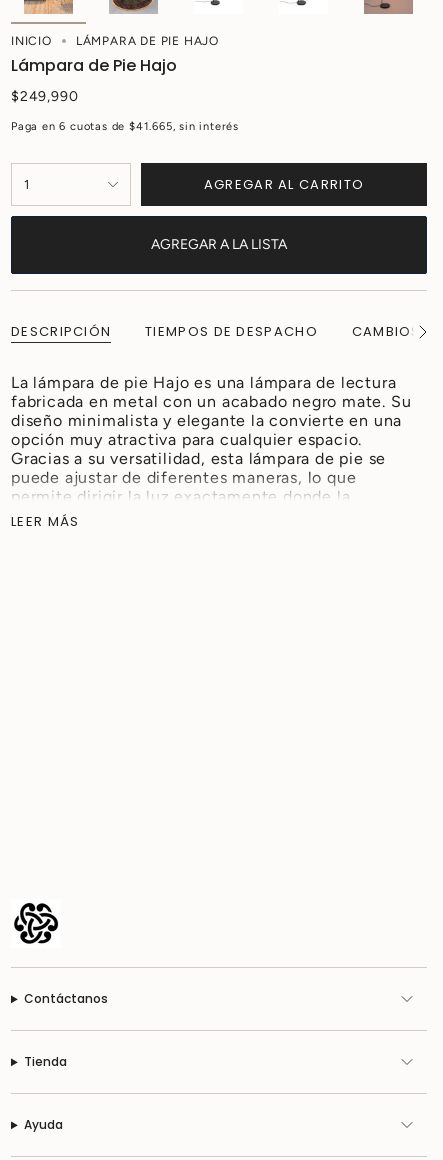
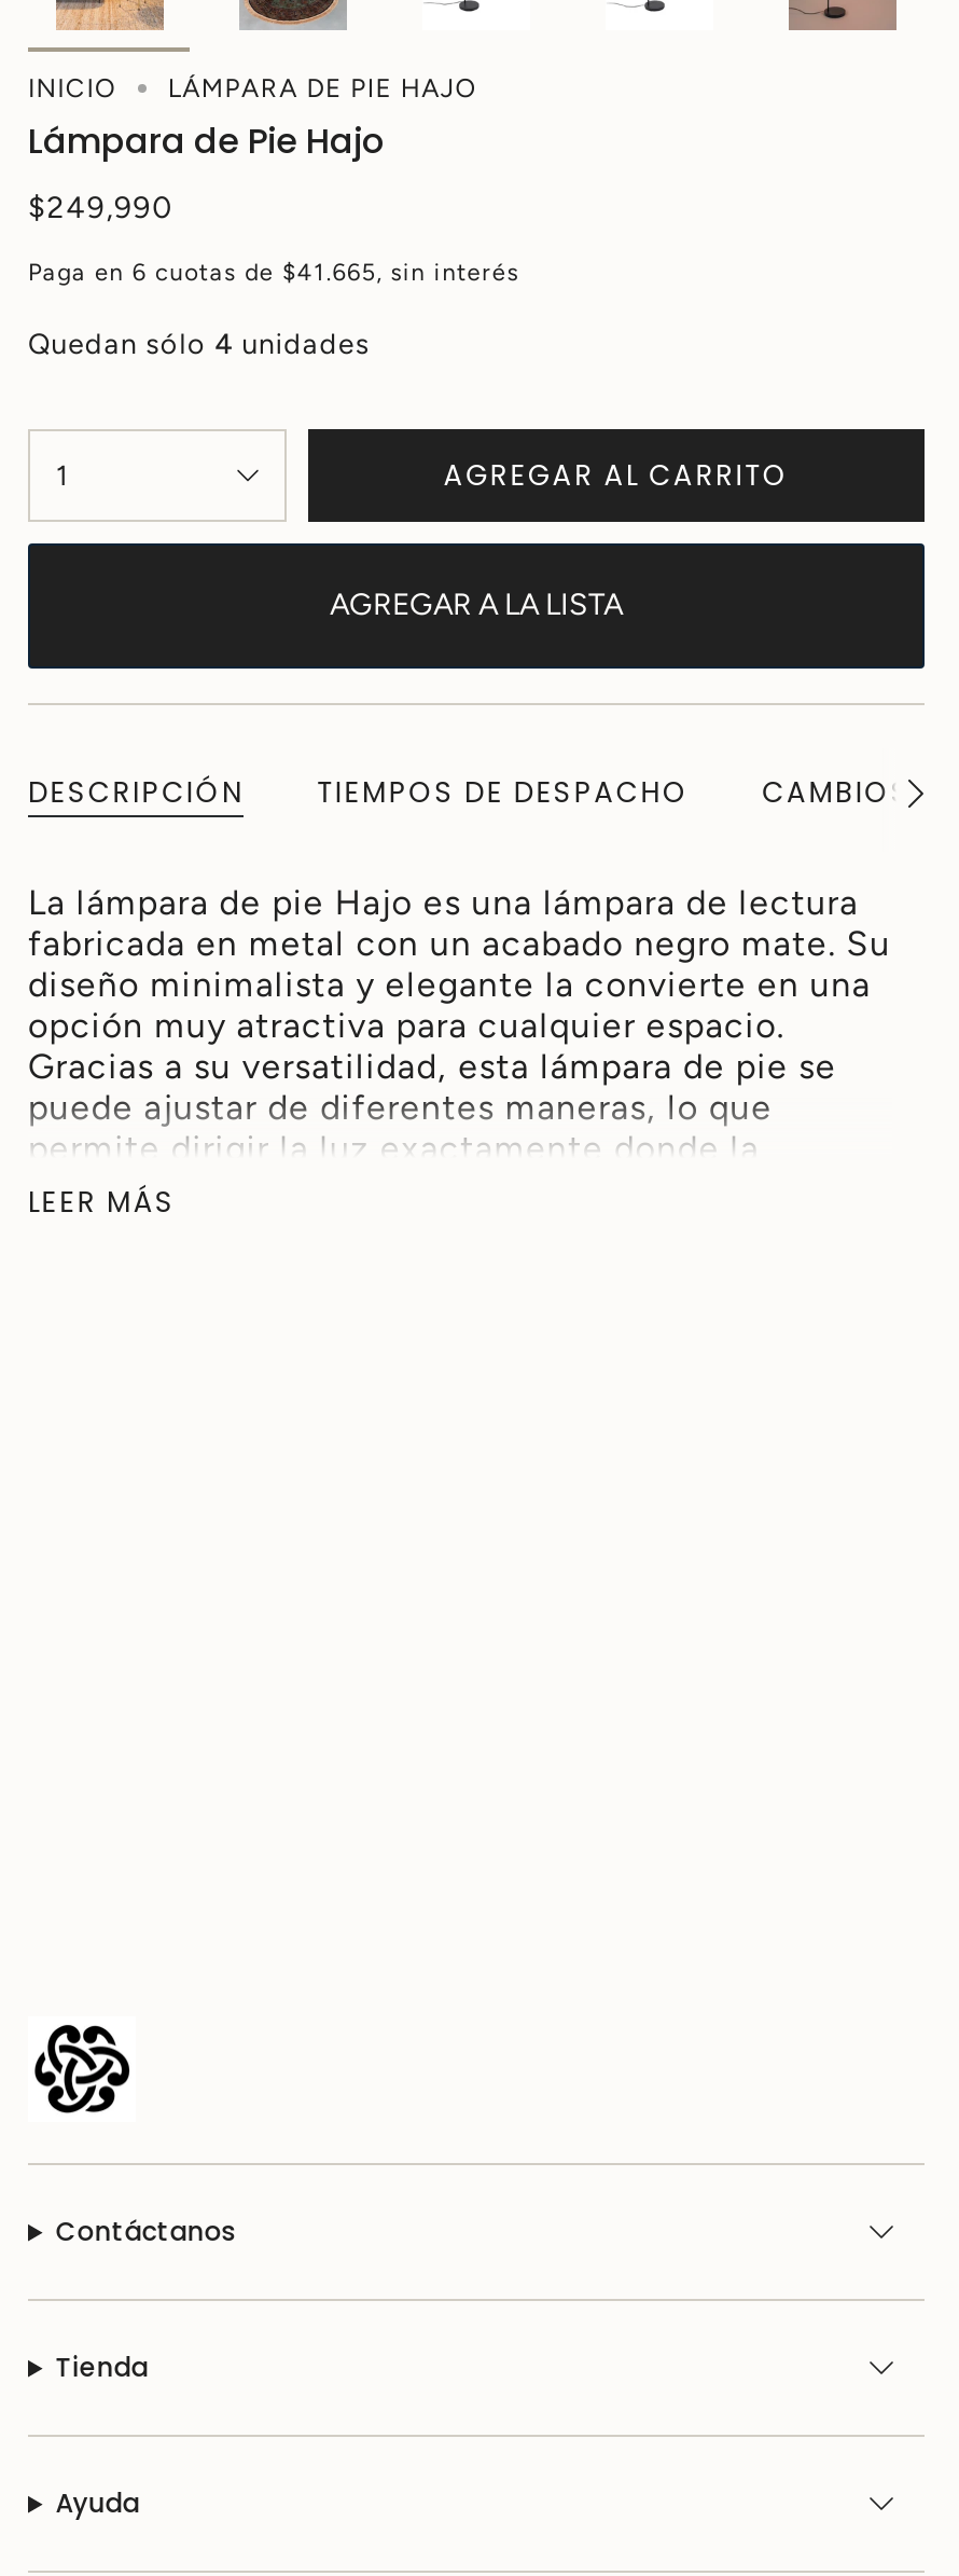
+ Quedan sólo 4 unidades
